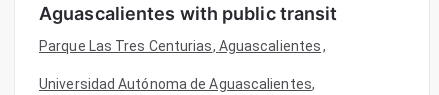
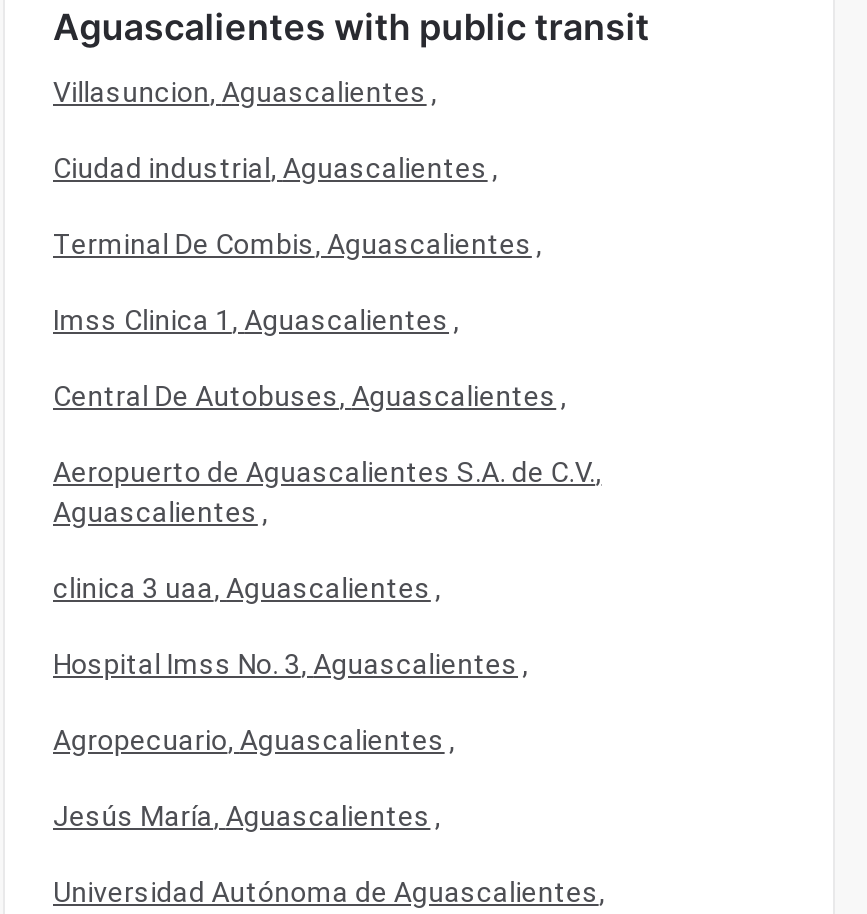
- Parque Las Tres Centurias, Aguascalientes ,
+ Villasuncion, Aguascalientes ,
+ Ciudad industrial, Aguascalientes ,
+ Terminal De Combis, Aguascalientes ,
+ Imss Clinica 1, Aguascalientes ,
+ Central De Autobuses, Aguascalientes ,
+ Aeropuerto de Aguascalientes S.A. de C.V.,
+ Aguascalientes ,
+ clinica 3 uaa, Aguascalientes ,
+ Hospital Imss No. 3, Aguascalientes ,
+ Agropecuario, Aguascalientes ,
+ Jesús María, Aguascalientes ,
